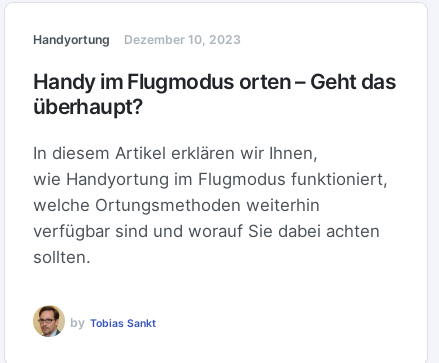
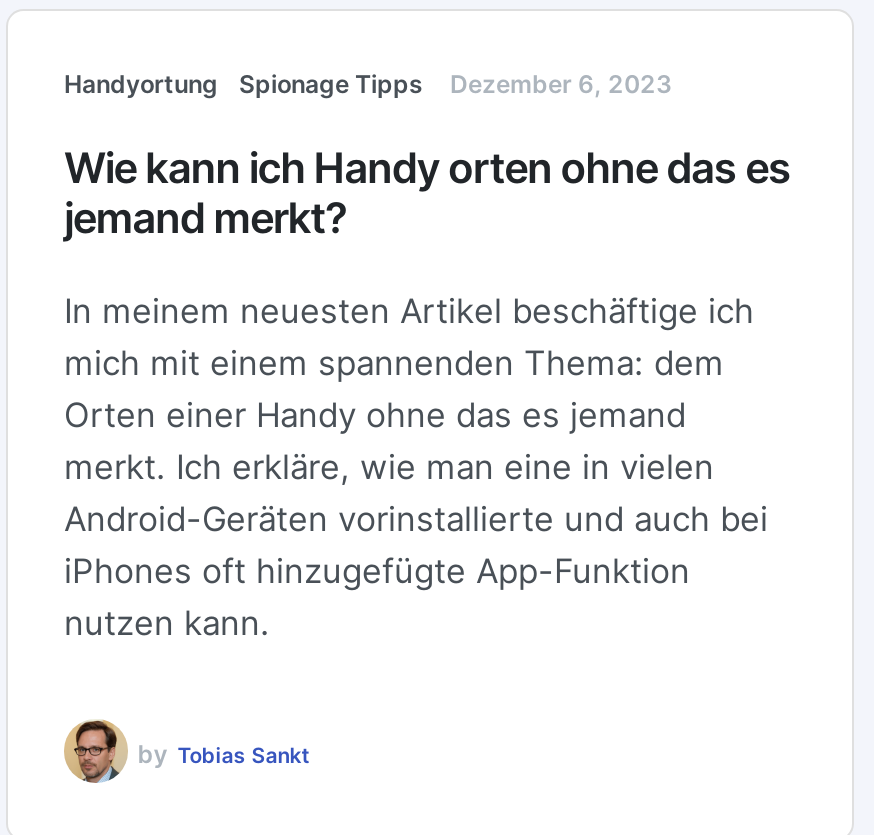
- Dezember 10, 2023
+ Spionage Tipps
+ Dezember 6, 2023

- Handy im Flugmodus orten – Geht das
- überhaupt?
+ Wie kann ich Handy orten ohne das es
+ jemand merkt?

- In diesem Artikel erklären wir Ihnen,
- wie Handyortung im Flugmodus funktioniert,
- welche Ortungsmethoden weiterhin
- verfügbar sind und worauf Sie dabei achten
- sollten.
+ In meinem neuesten Artikel beschäftige ich
+ mich mit einem spannenden Thema: dem
+ Orten einer Handy ohne das es jemand
+ merkt. Ich erkläre, wie man eine in vielen
+ Android-Geräten vorinstallierte und auch bei
+ iPhones oft hinzugefügte App-Funktion
+ nutzen kann.
